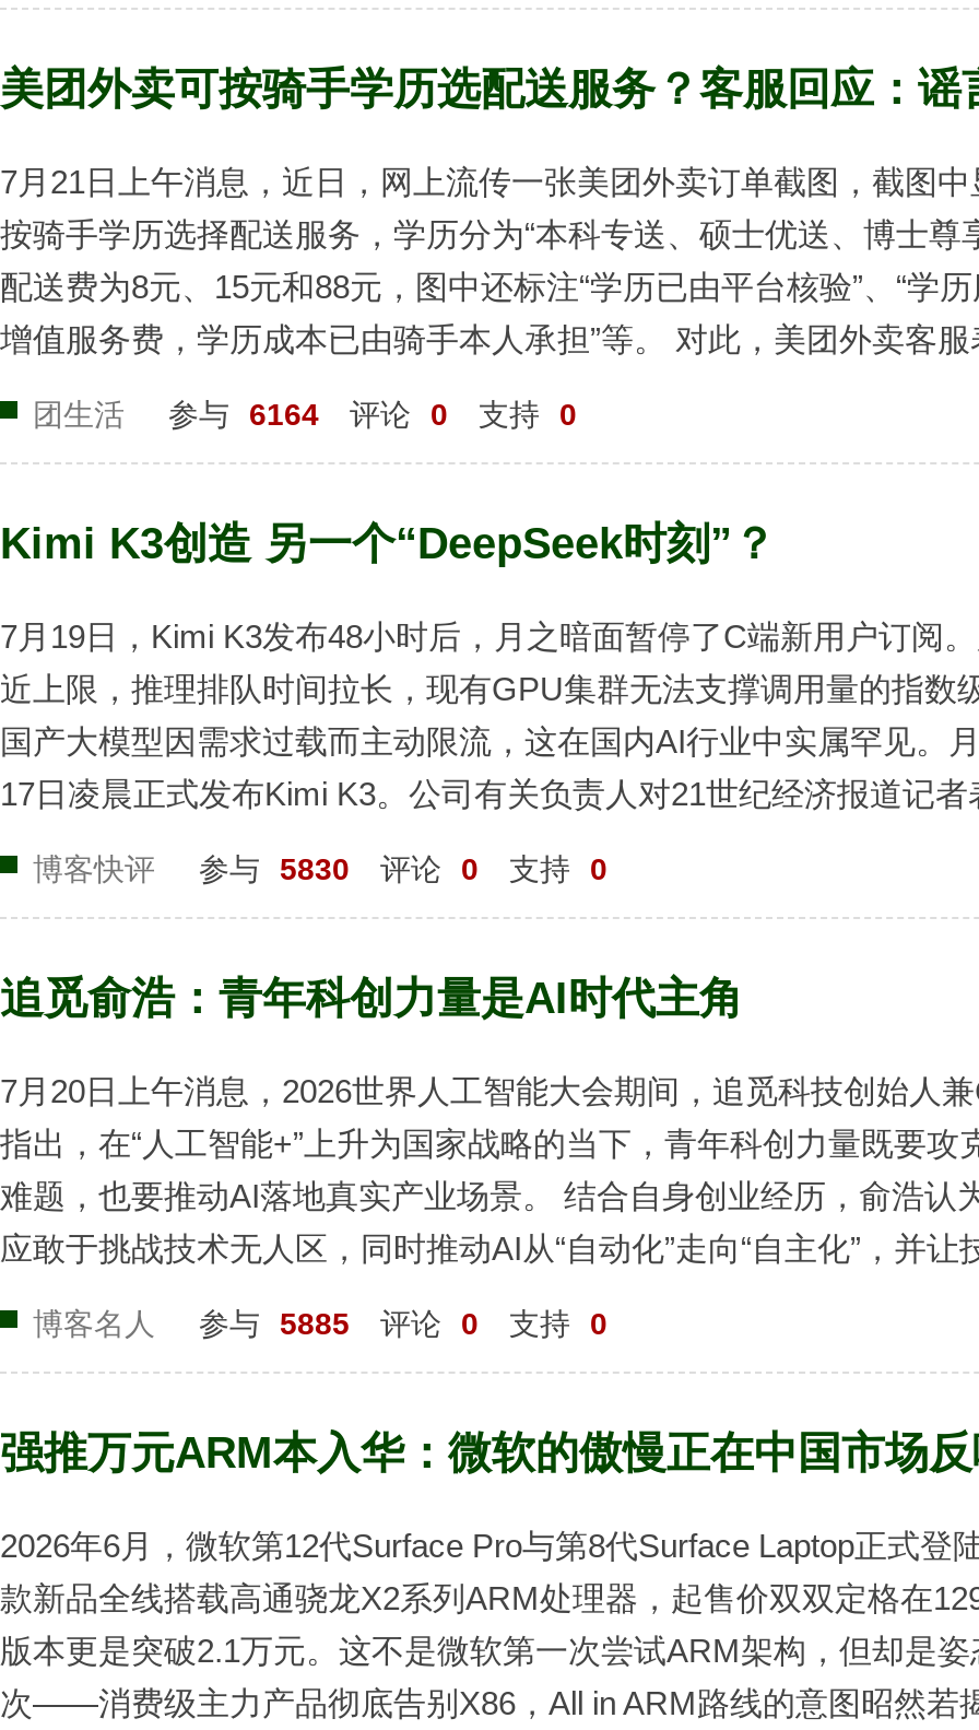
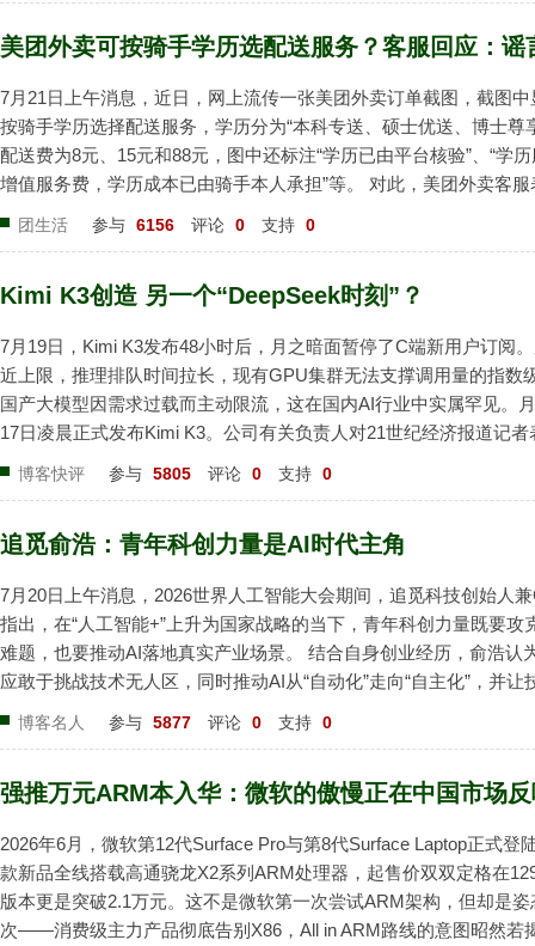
- 团生活 参与 6164 评论 0 支持 0
+ 团生活 参与 6156 评论 0 支持 0

- 博客快评 参与 5830 评论 0 支持 0
+ 博客快评 参与 5805 评论 0 支持 0

- 博客名人 参与 5885 评论 0 支持 0
+ 博客名人 参与 5877 评论 0 支持 0
